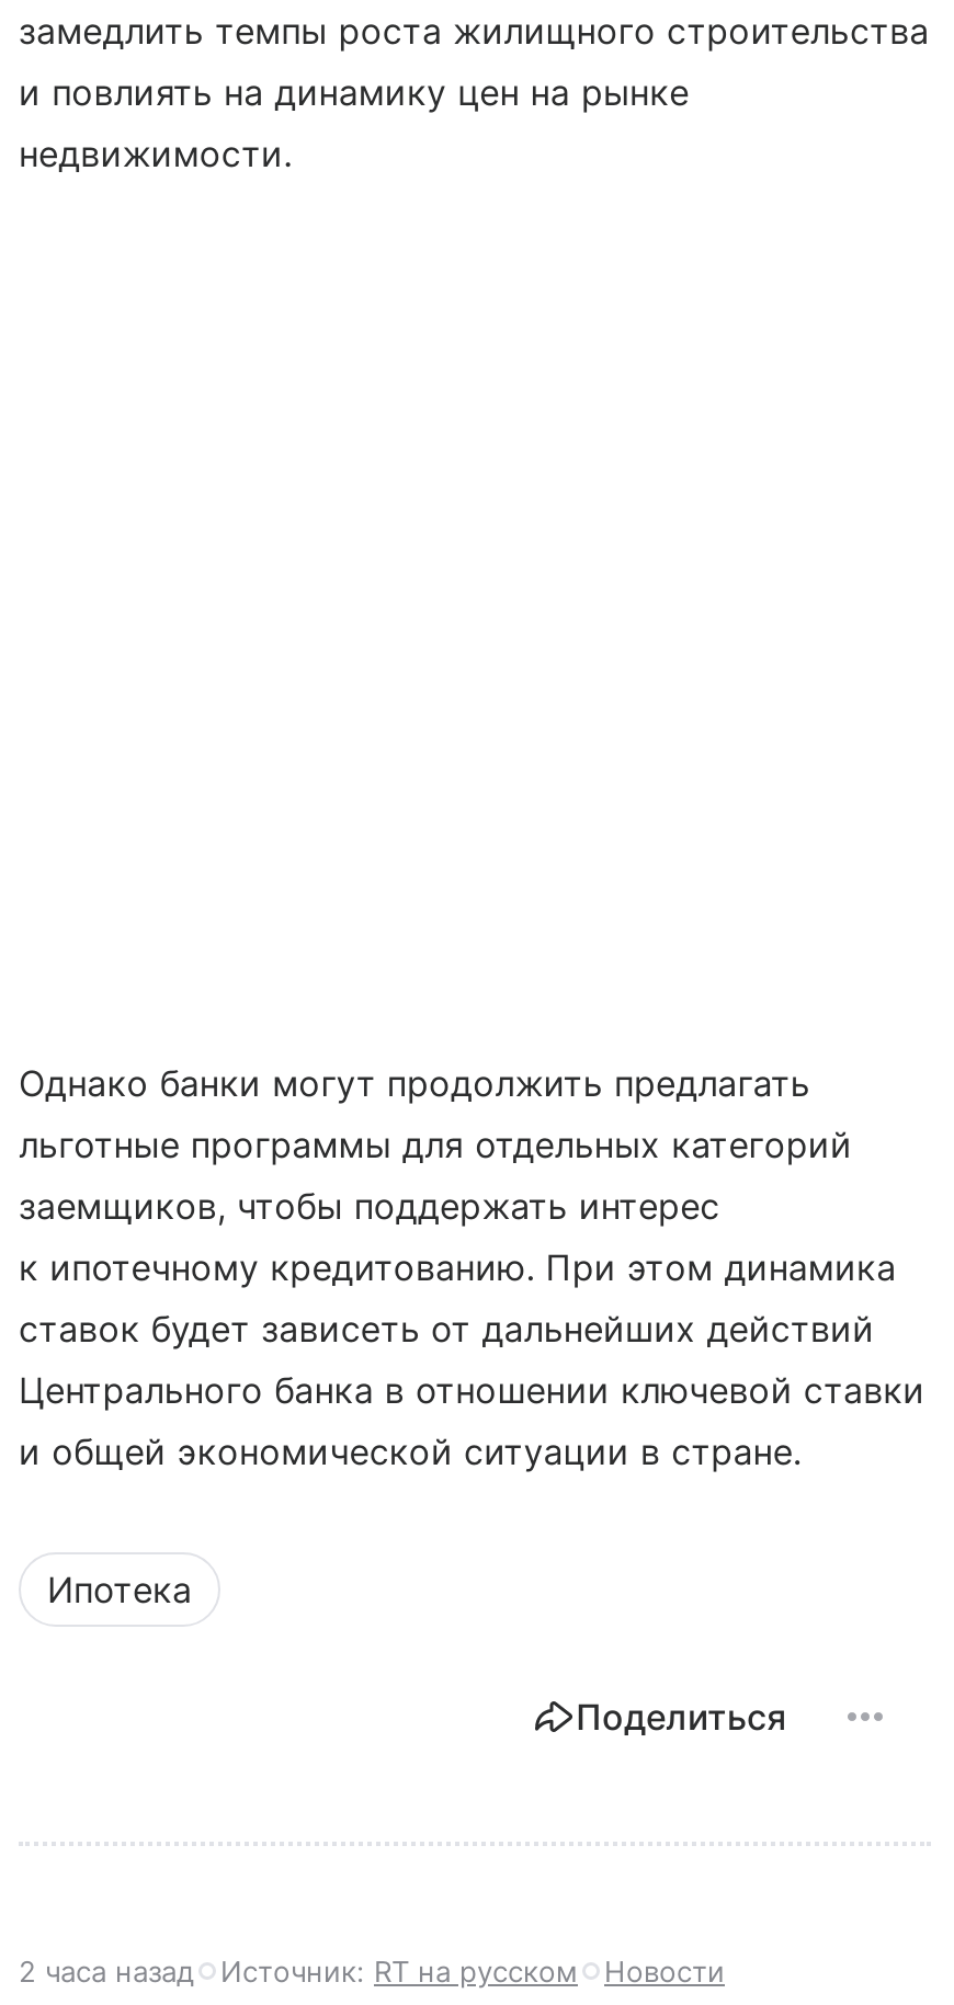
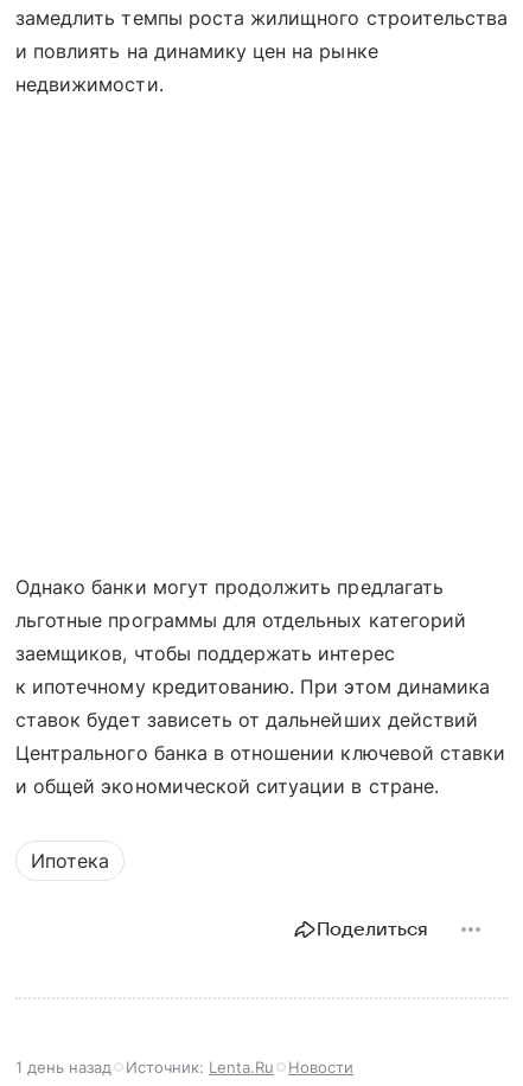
- 2 часа назад
- Источник: RT на русском
+ 1 день назад
+ Источник: Lenta.Ru
